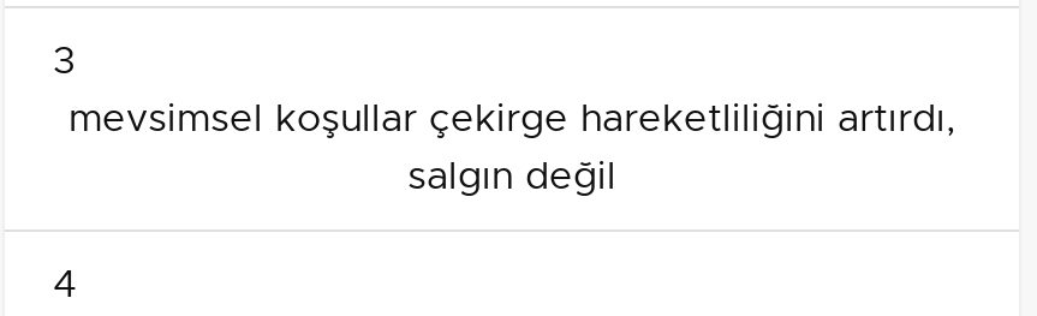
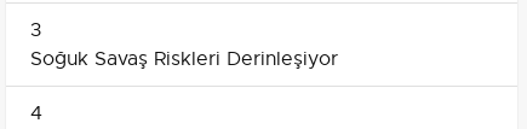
- mevsimsel koşullar çekirge hareketliliğini artırdı,
- salgın değil
+ Soğuk Savaş Riskleri Derinleşiyor
